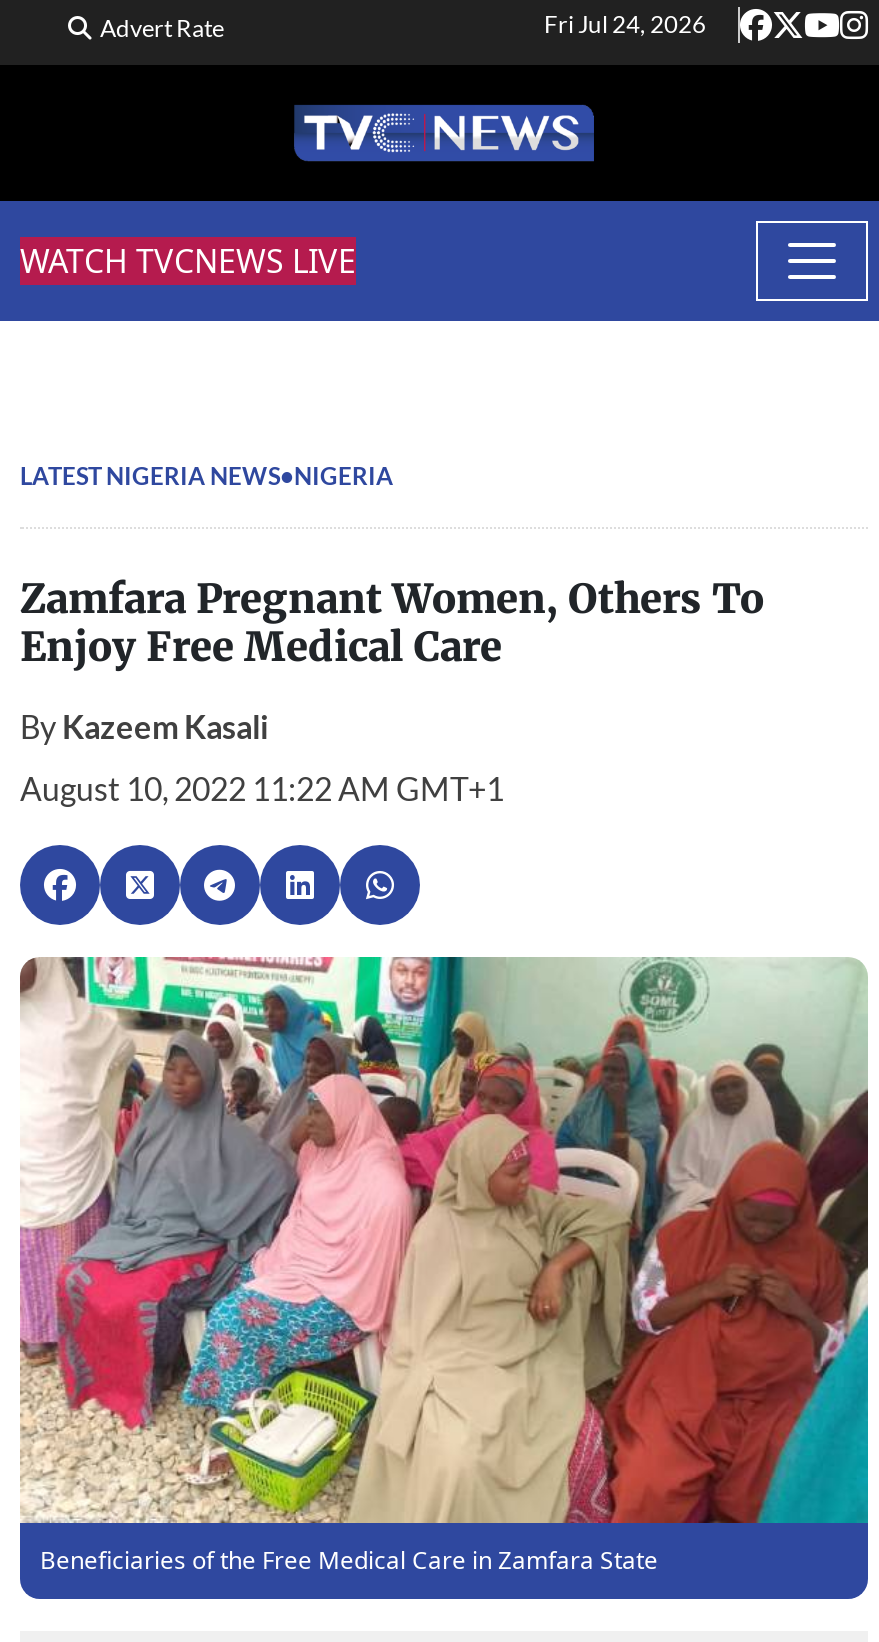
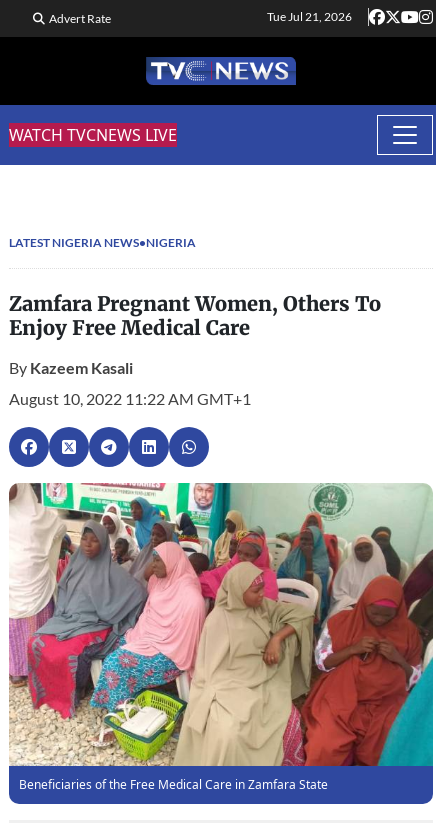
- Fri Jul 24, 2026
+ Tue Jul 21, 2026
